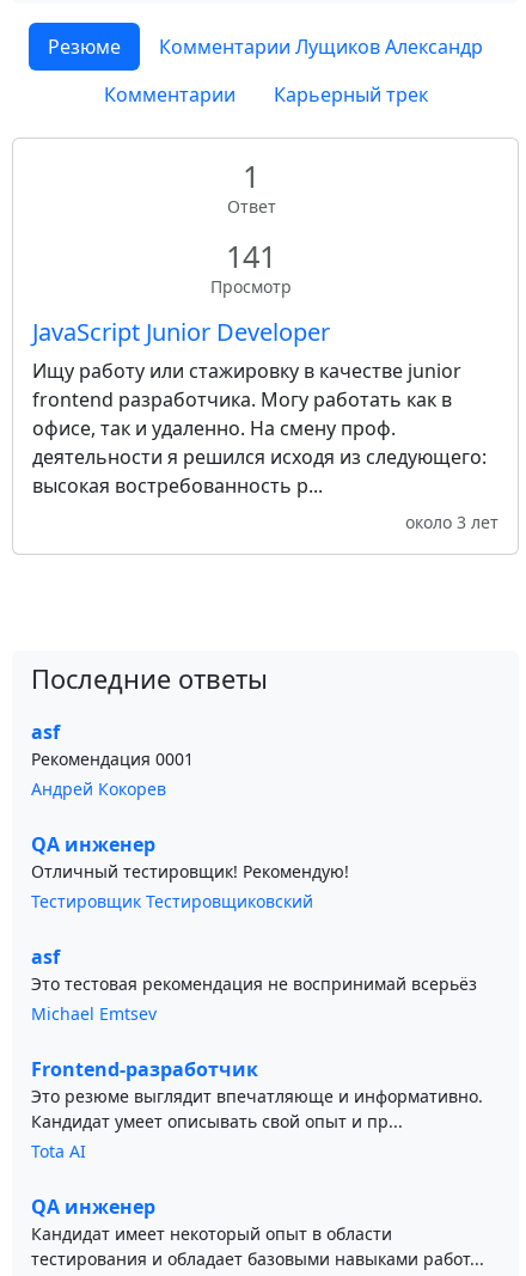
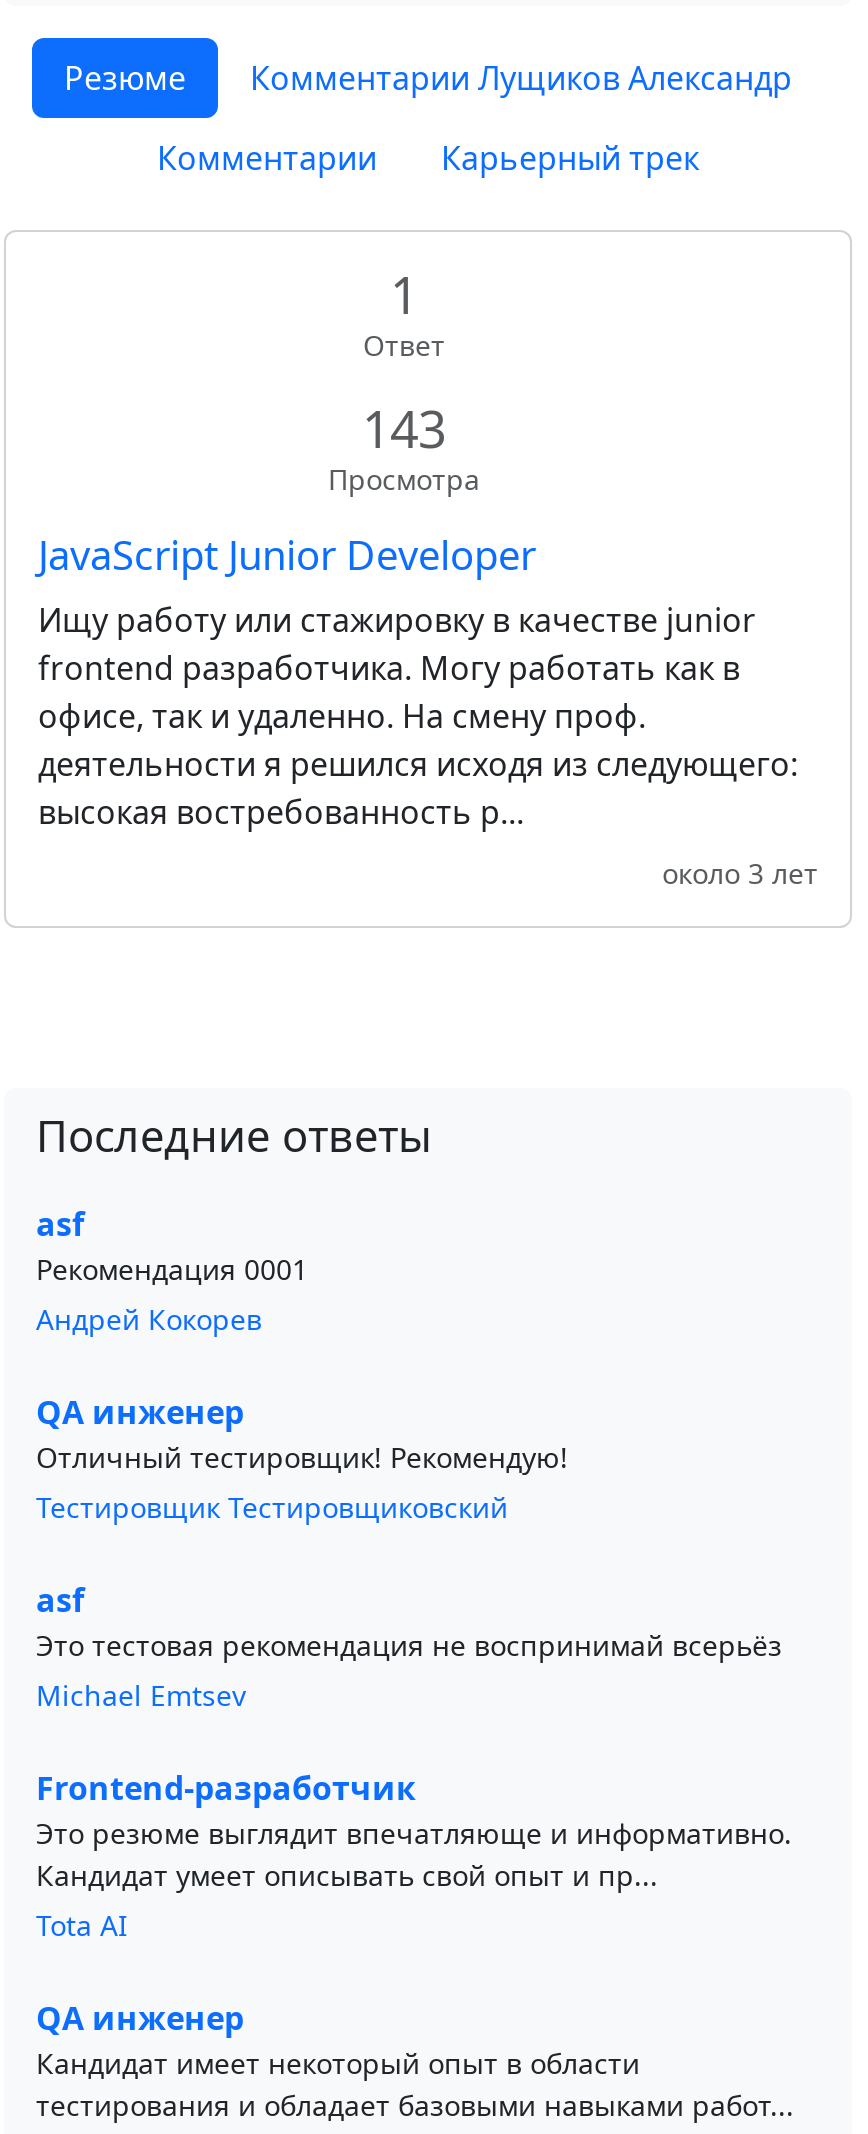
- 141
- Просмотр
+ 143
+ Просмотра
